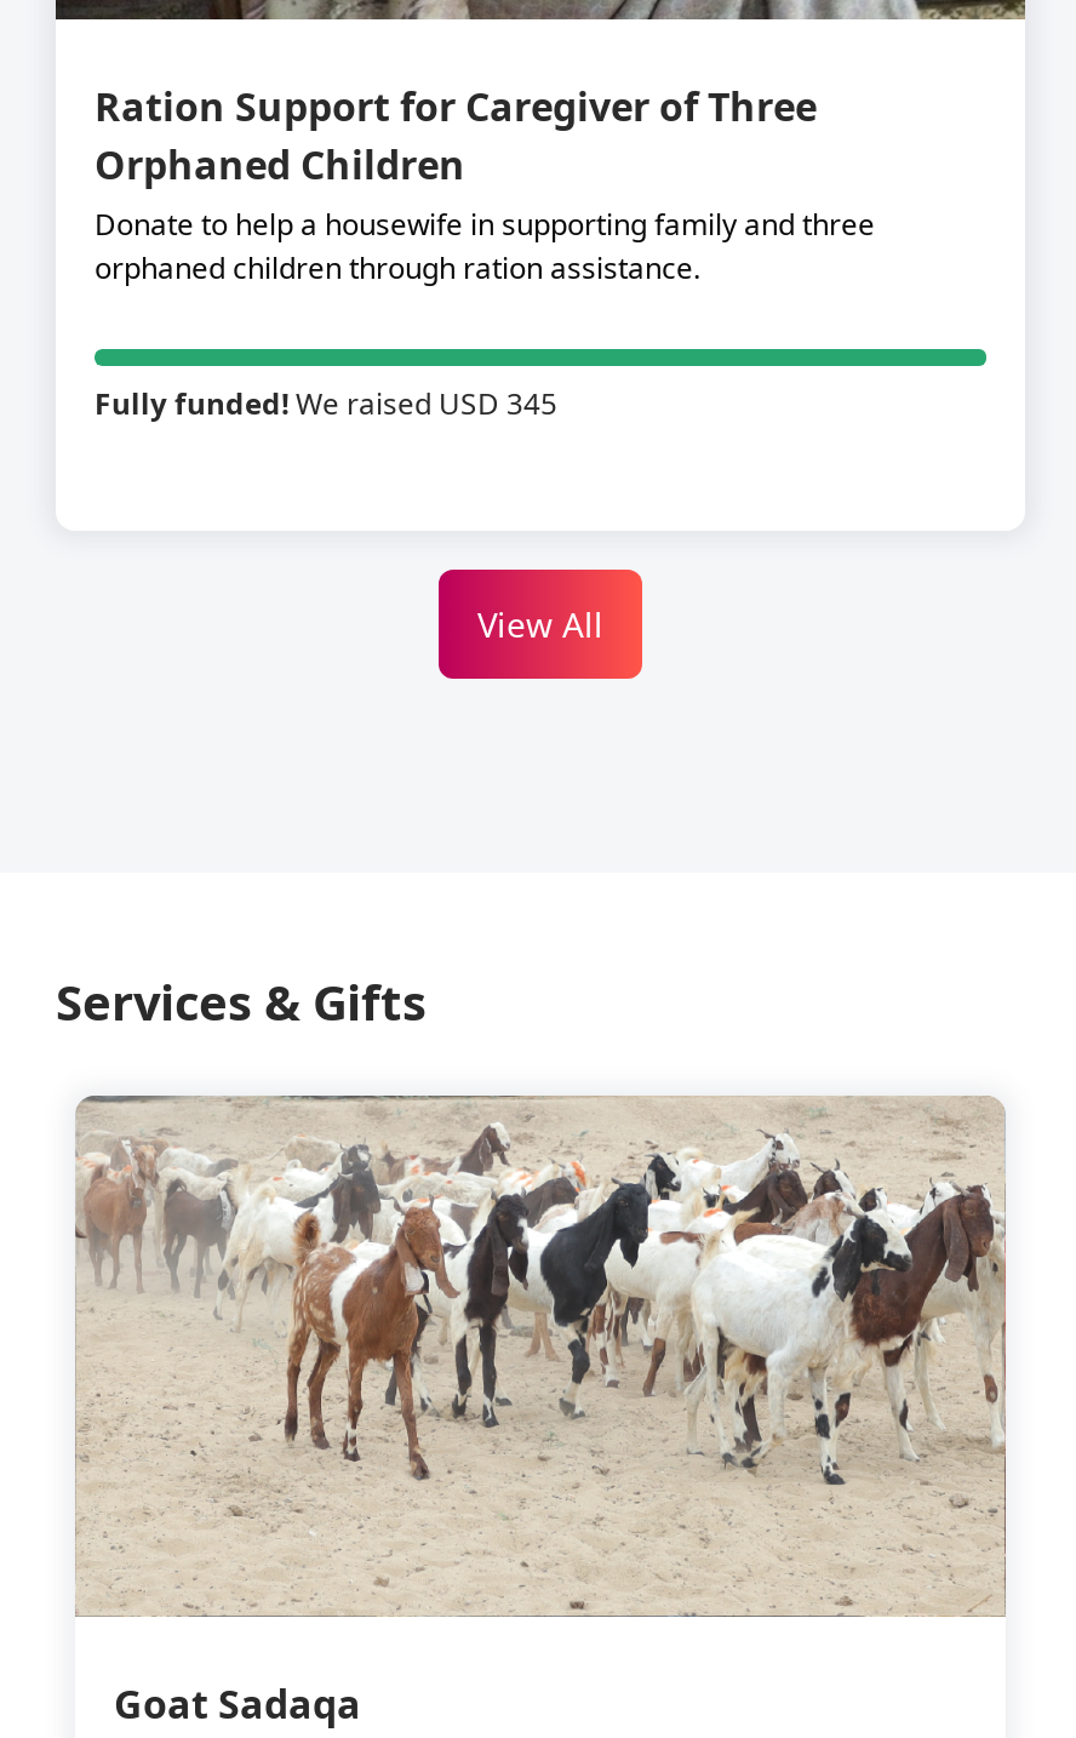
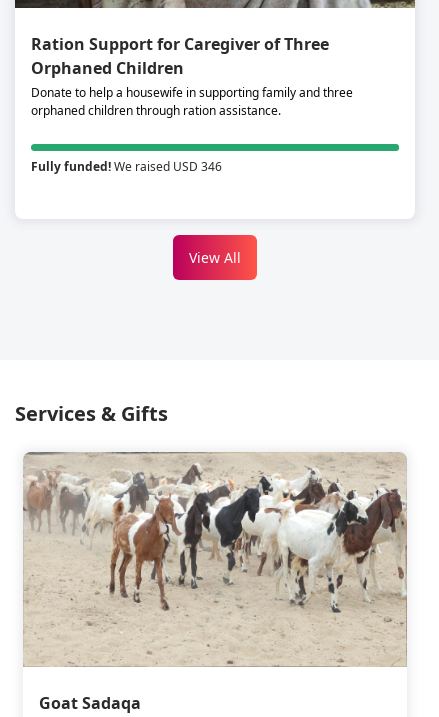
- Fully funded! We raised USD 345
+ Fully funded! We raised USD 346
